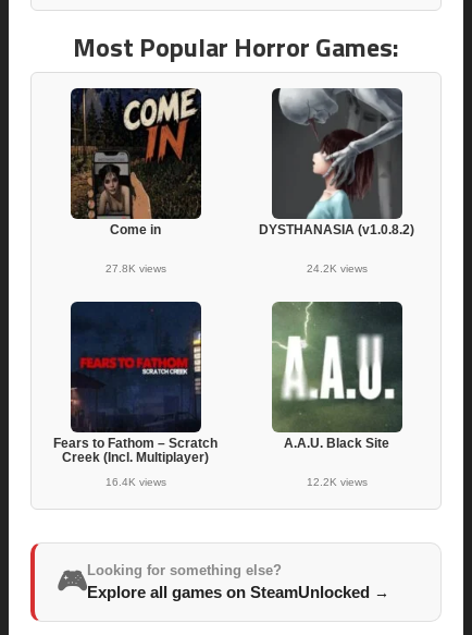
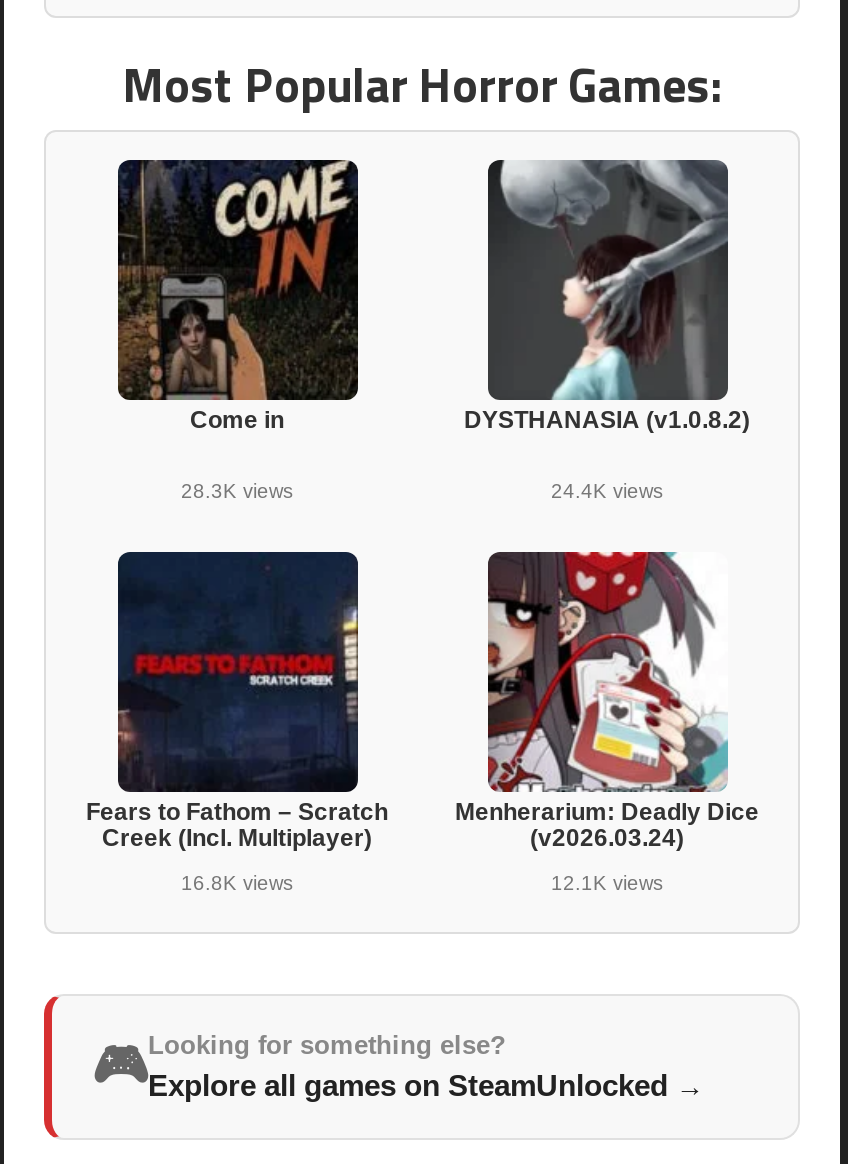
- 27.8K views
+ 28.3K views

- 24.2K views
+ 24.4K views

- [image]
- A.A.U. Black Site
+ [image]
+ Menherarium: Deadly Dice
+ (v2026.03.24)

- 16.4K views
+ 16.8K views

- 12.2K views
+ 12.1K views
